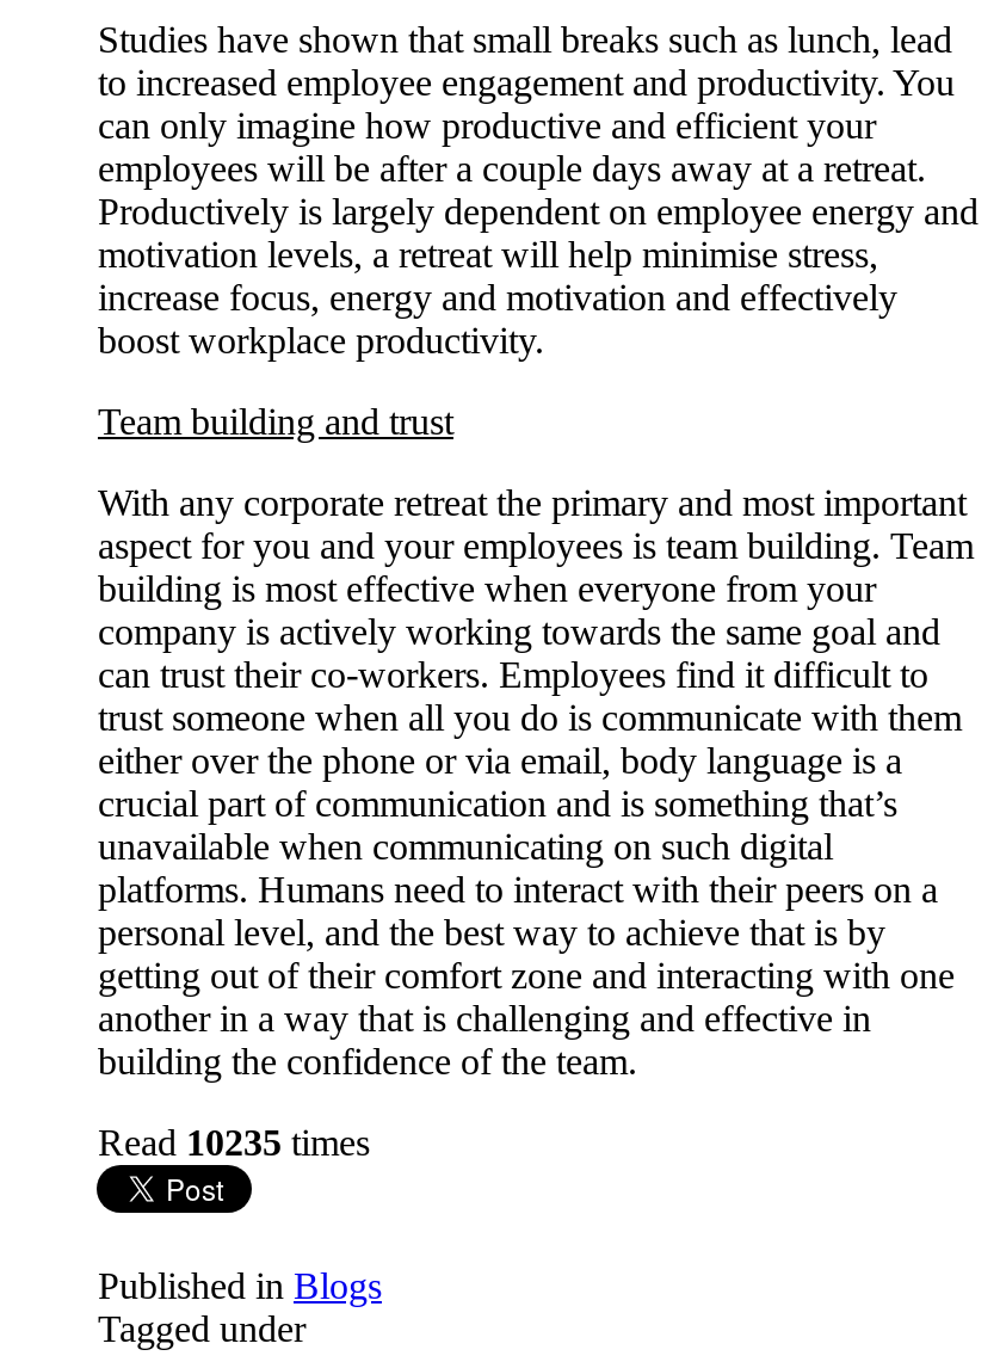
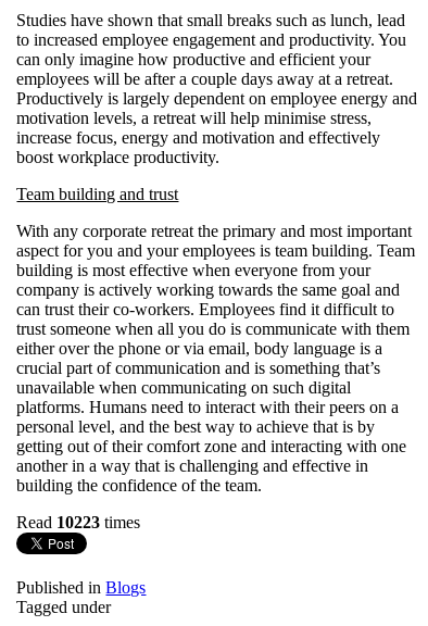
- Read 10235 times
+ Read 10223 times
